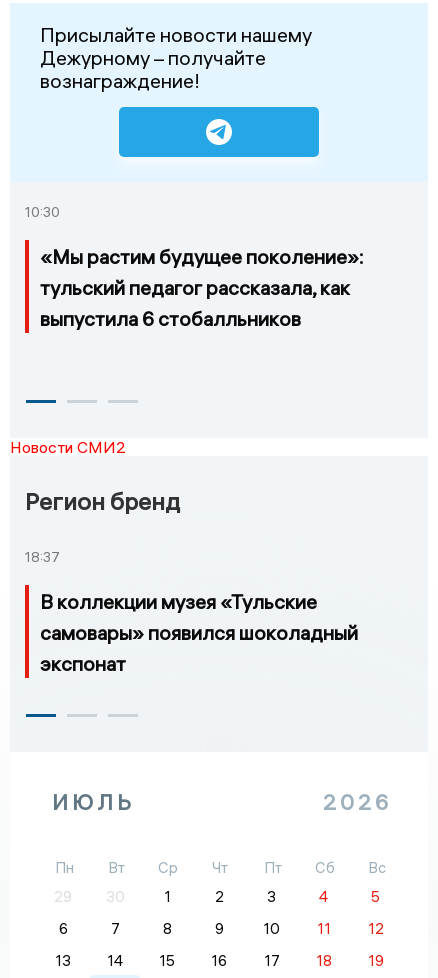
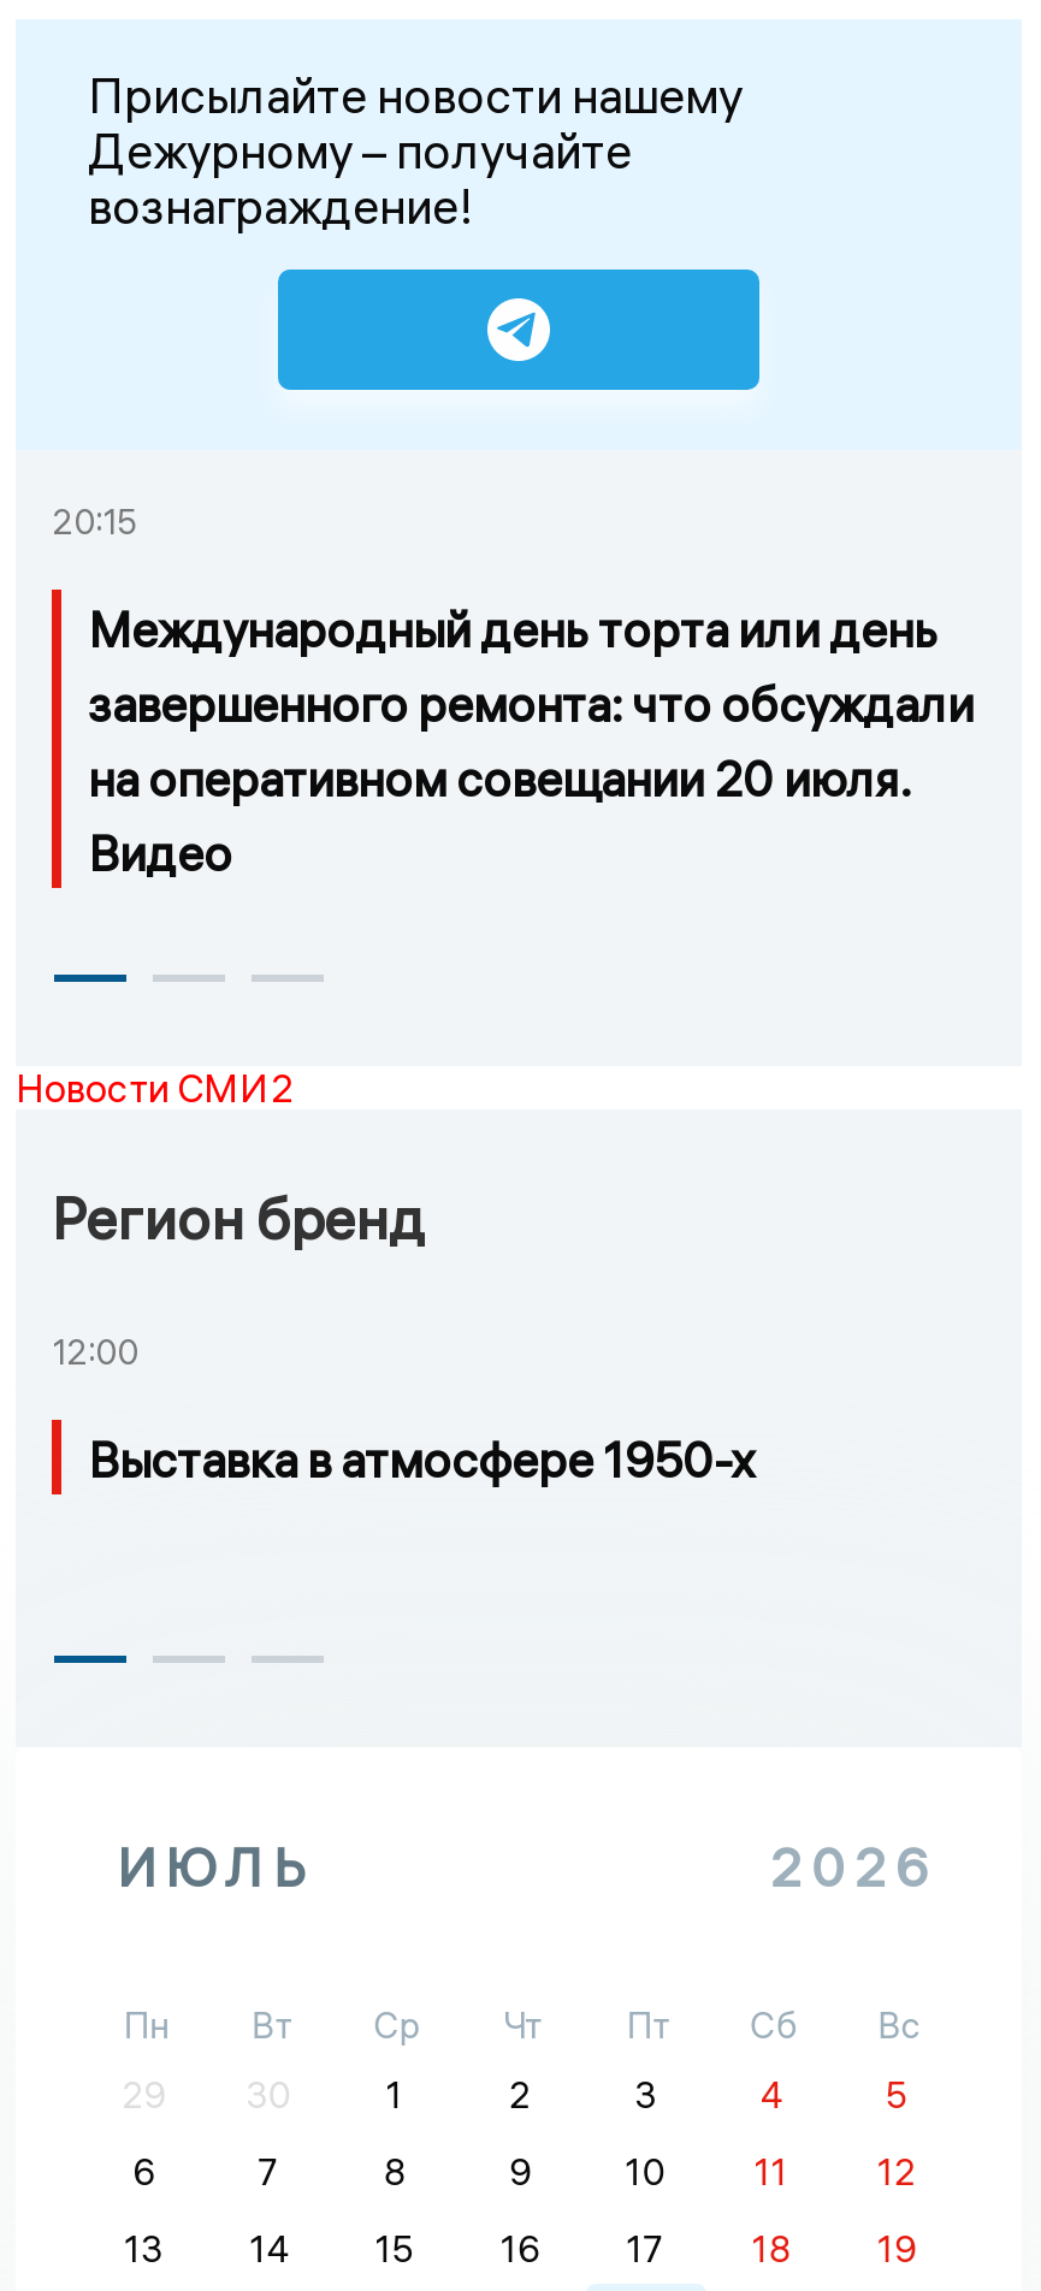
- 10:30
+ 20:15

- «Мы растим будущее поколение»:
- тульский педагог рассказала, как
- выпустила 6 стобалльников
+ Международный день торта или день
+ завершенного ремонта: что обсуждали
+ на оперативном совещании 20 июля.
+ Видео

- 18:37
+ 12:00

- В коллекции музея «Тульские
- самовары» появился шоколадный
- экспонат
+ Выставка в атмосфере 1950-х
